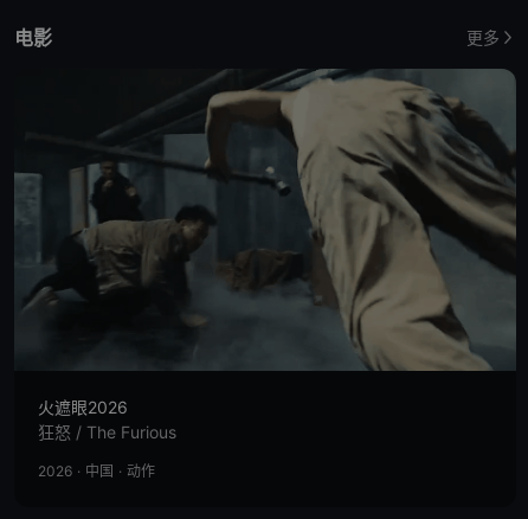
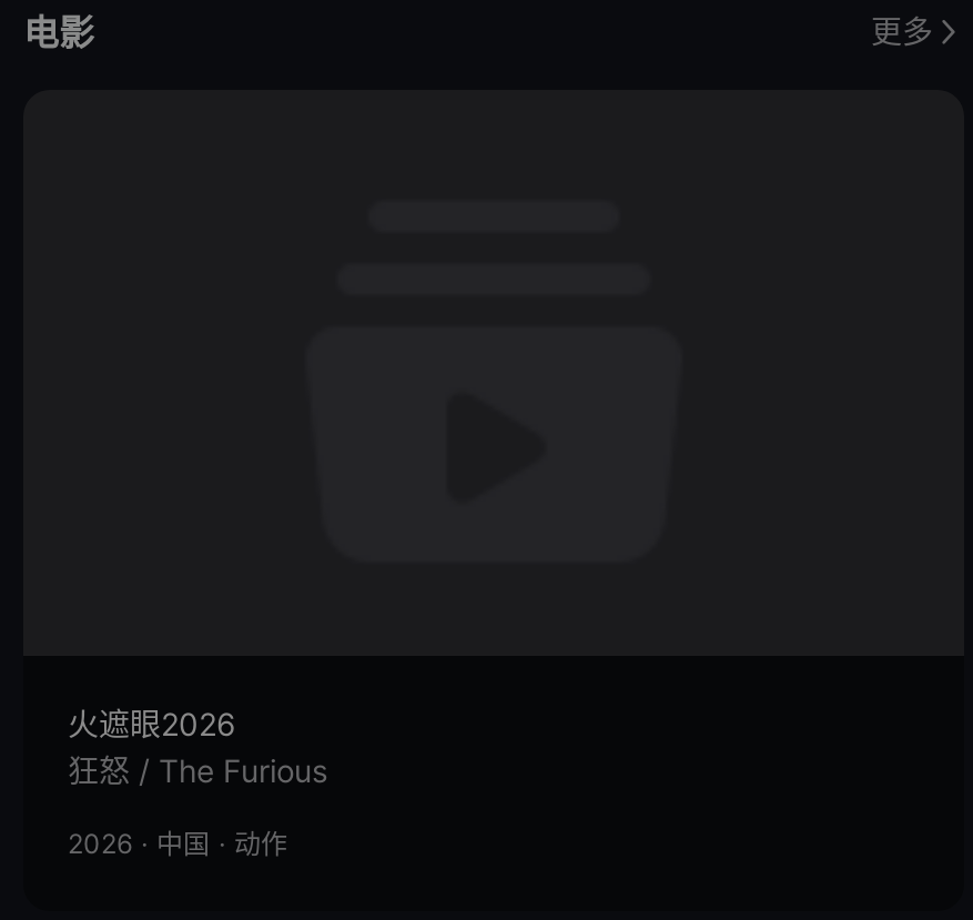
- [image]
